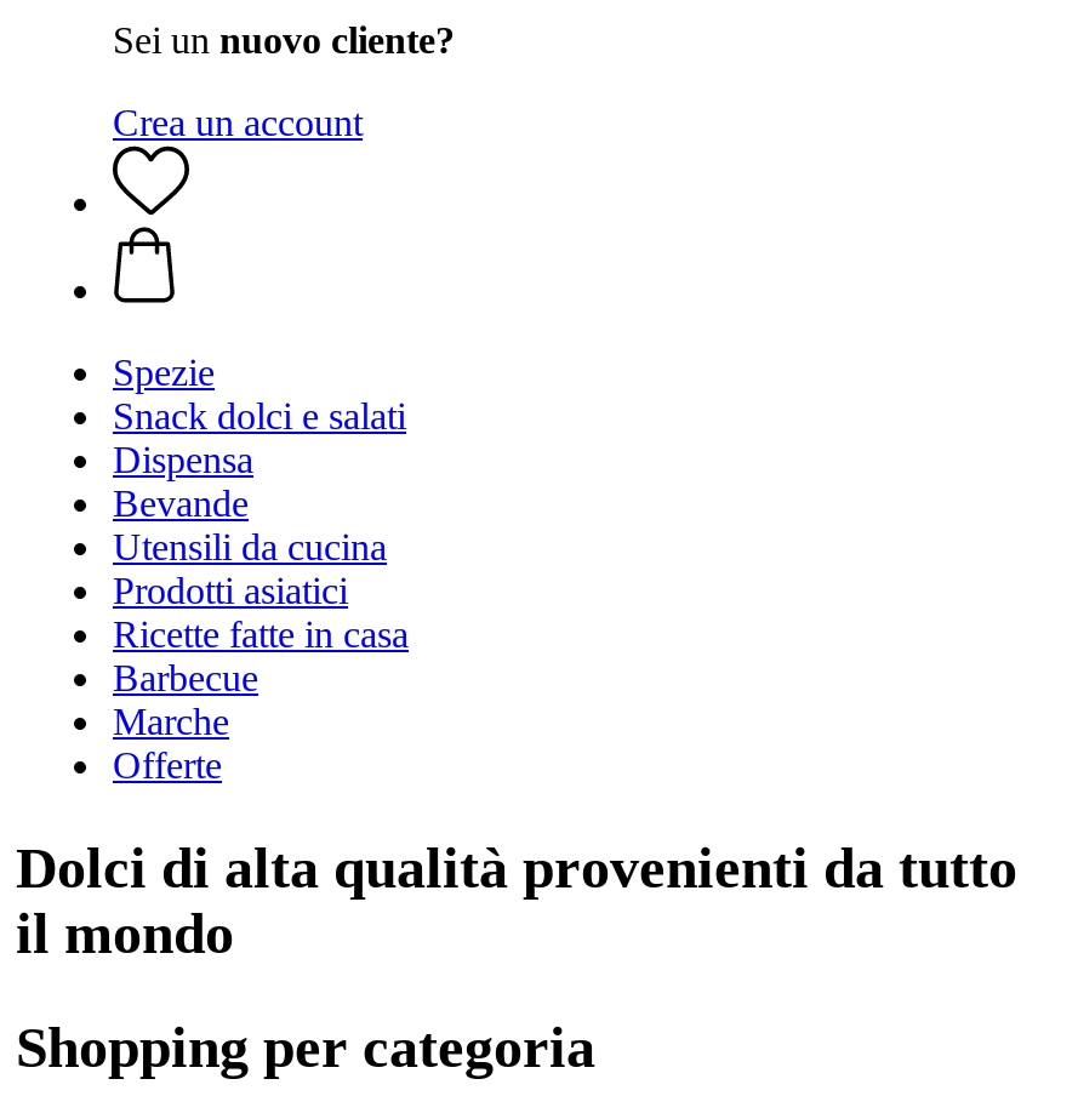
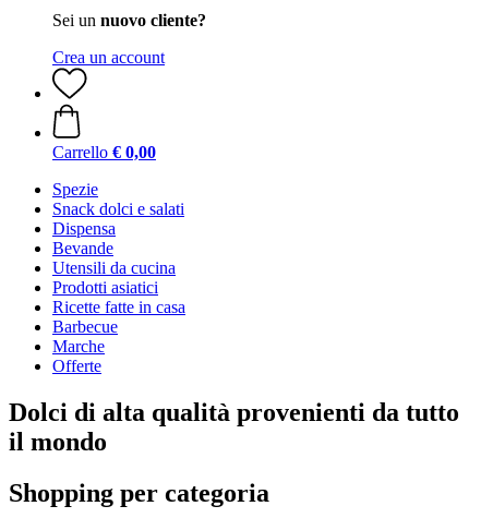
+ Carrello € 0,00
